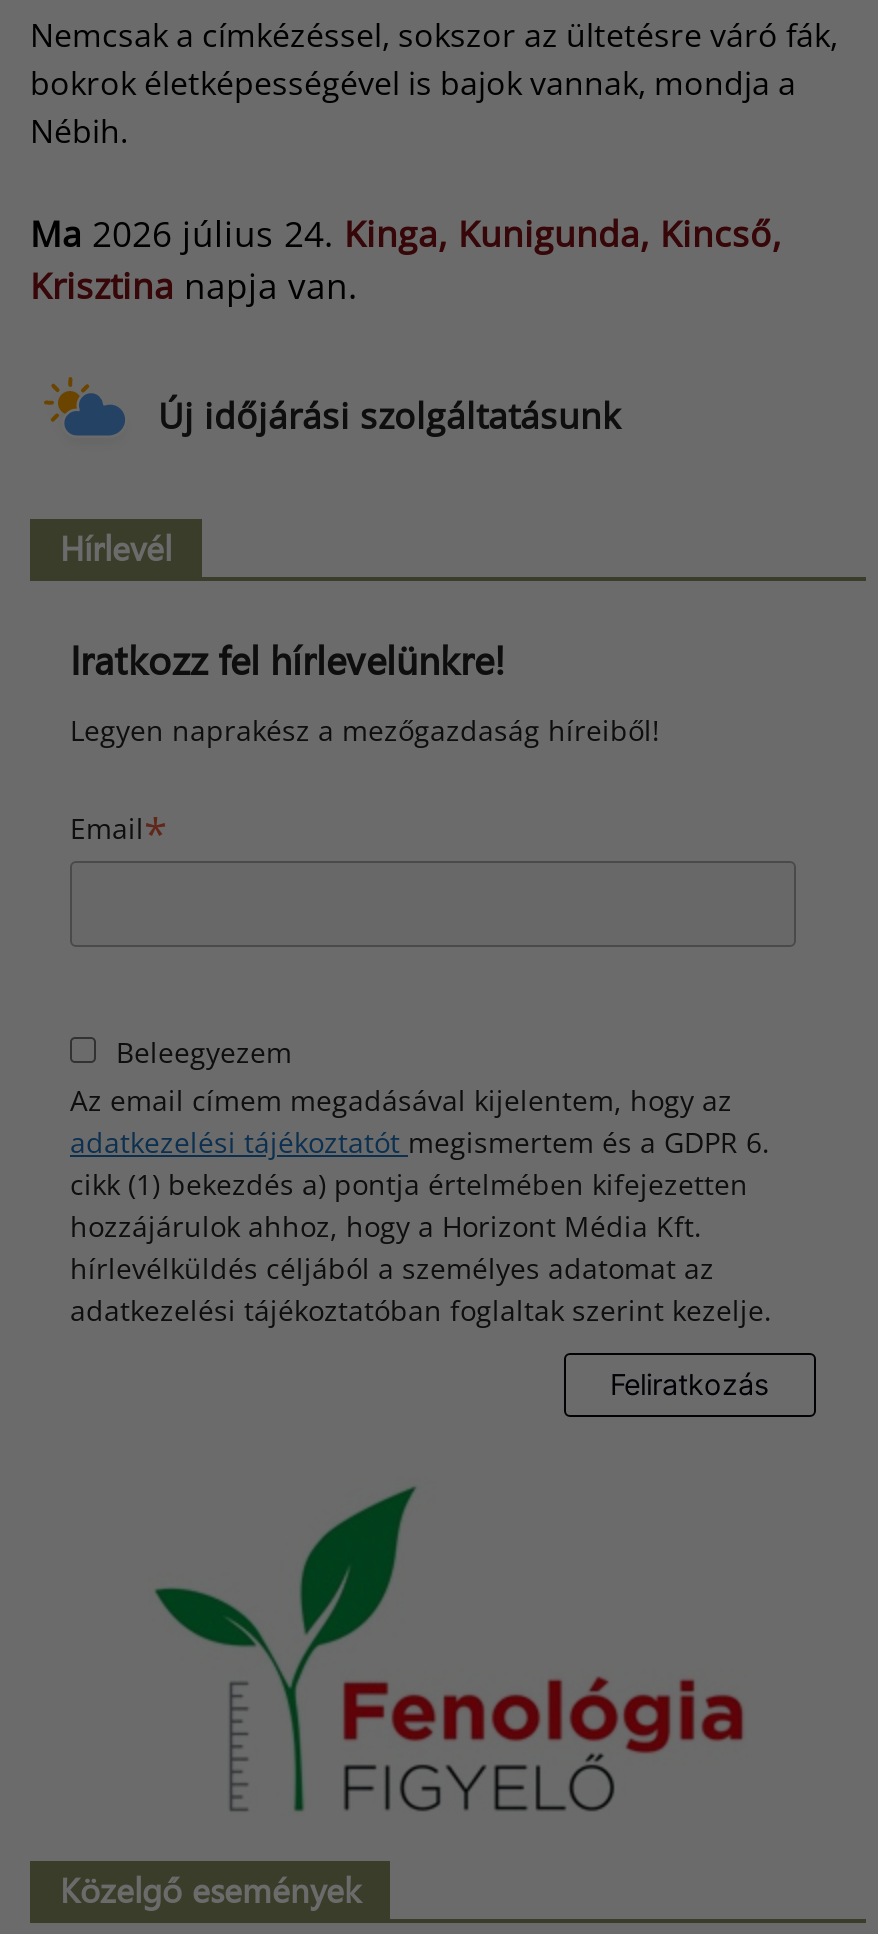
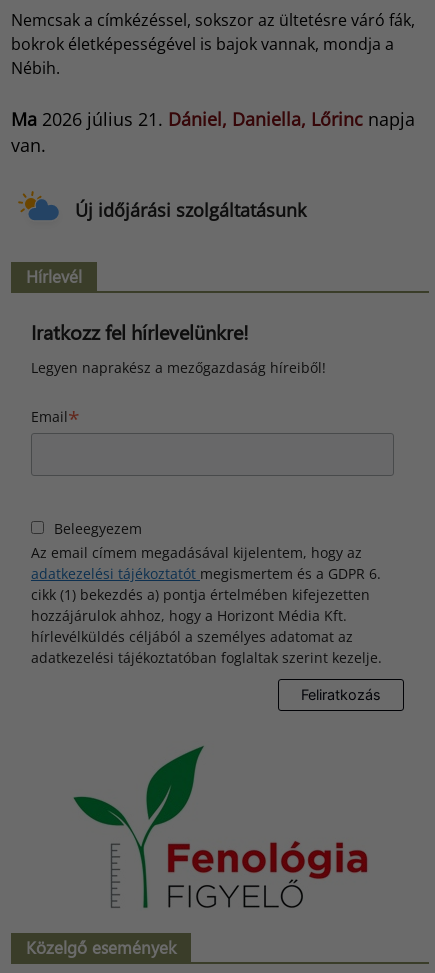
- Ma 2026 július 24. Kinga, Kunigunda, Kincső,
- Krisztina napja van.
+ Ma 2026 július 21. Dániel, Daniella, Lőrinc napja
+ van.
